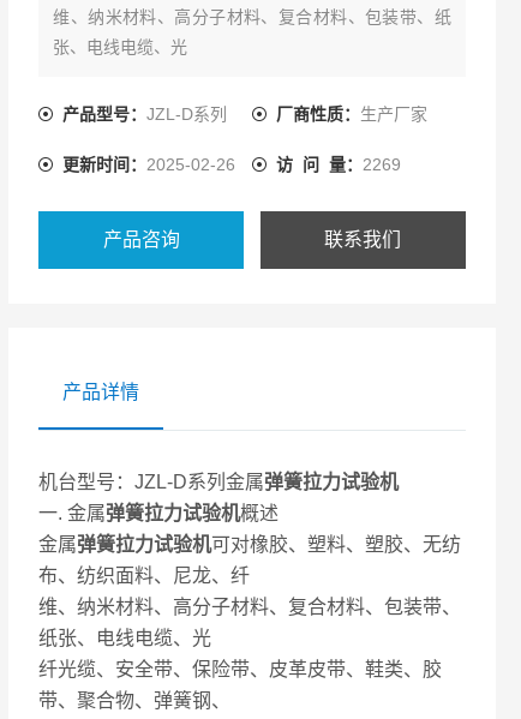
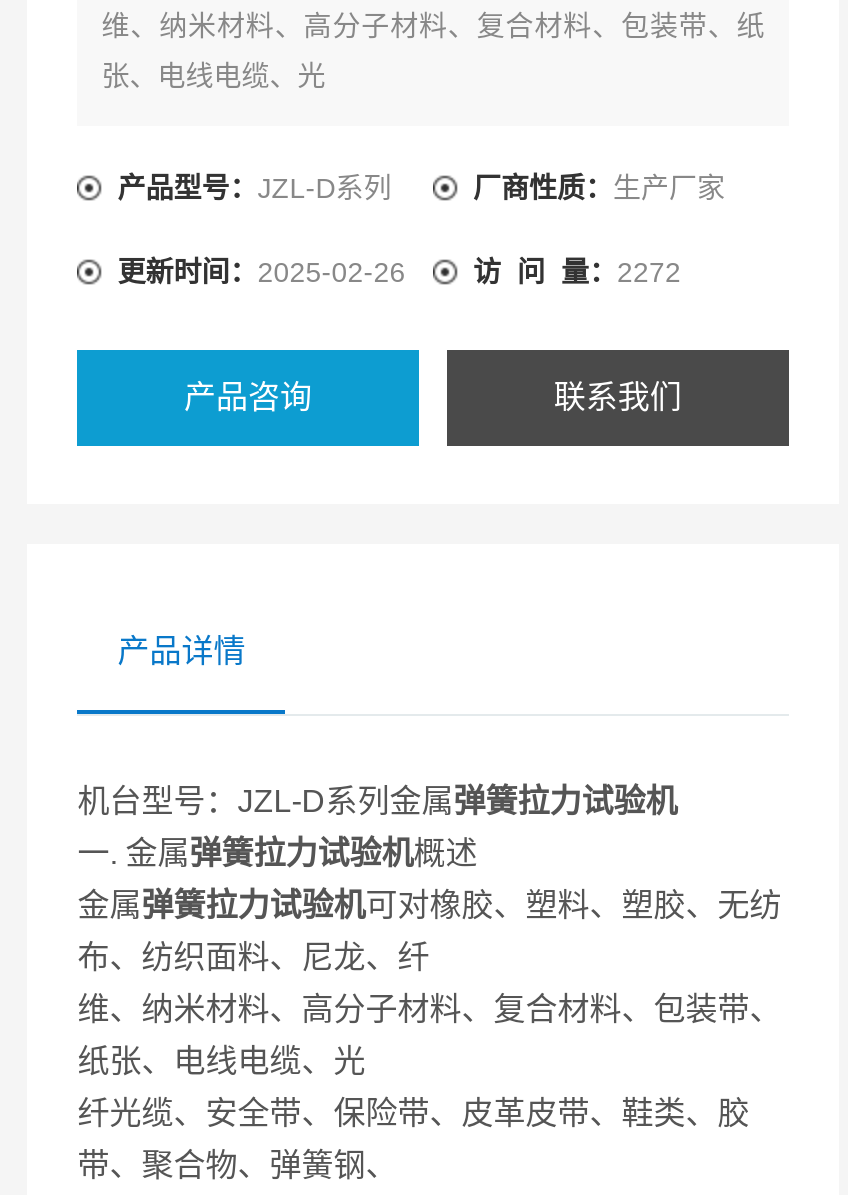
- 访 问 量：2269
+ 访 问 量：2272
